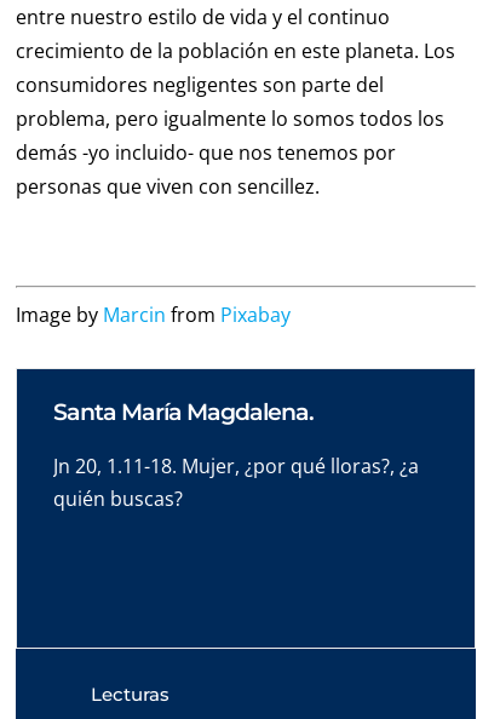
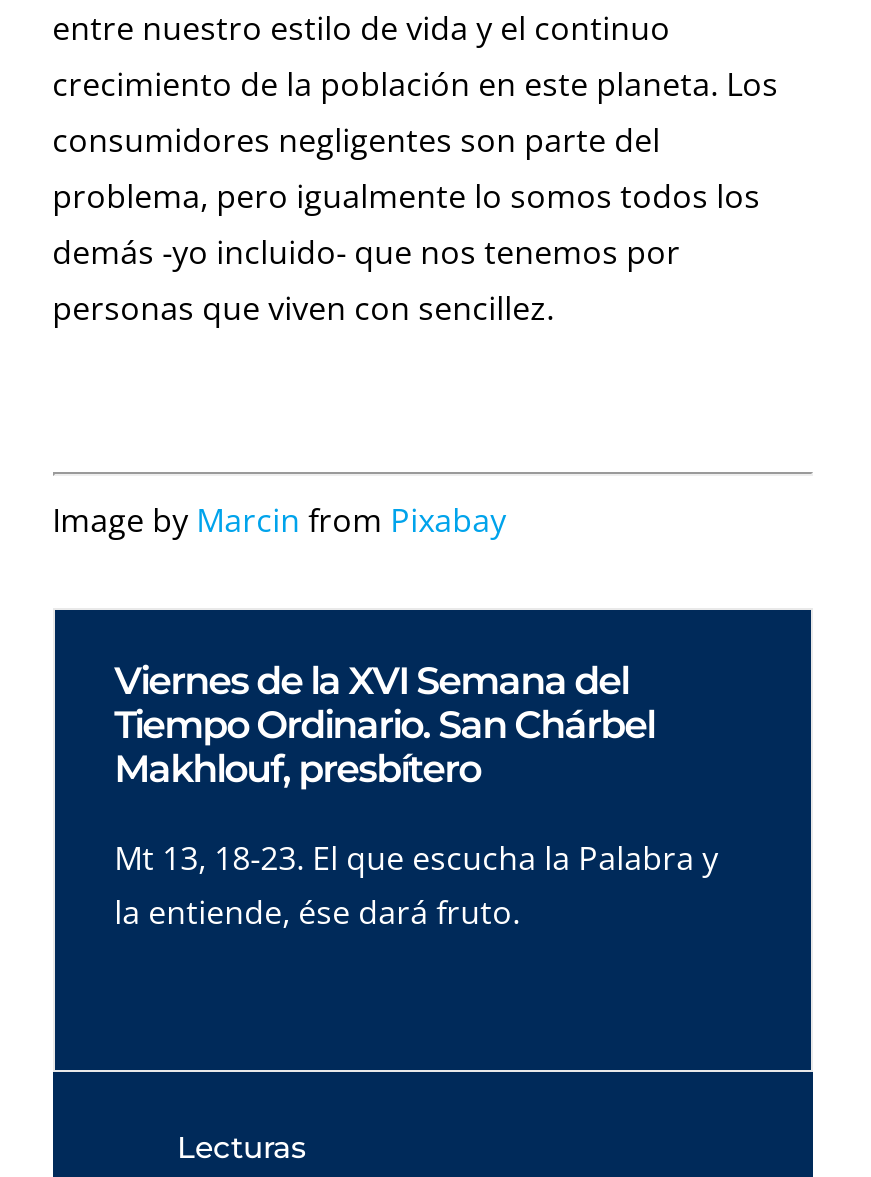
- Santa María Magdalena.
+ Viernes de la XVI Semana del
+ Tiempo Ordinario. San Chárbel
+ Makhlouf, presbítero

- Jn 20, 1.11-18. Mujer, ¿por qué lloras?, ¿a
- quién buscas?
+ Mt 13, 18-23. El que escucha la Palabra y
+ la entiende, ése dará fruto.
